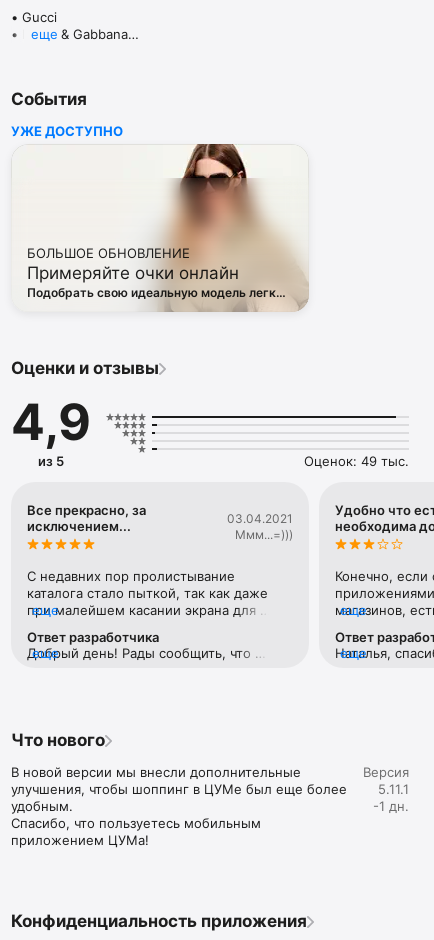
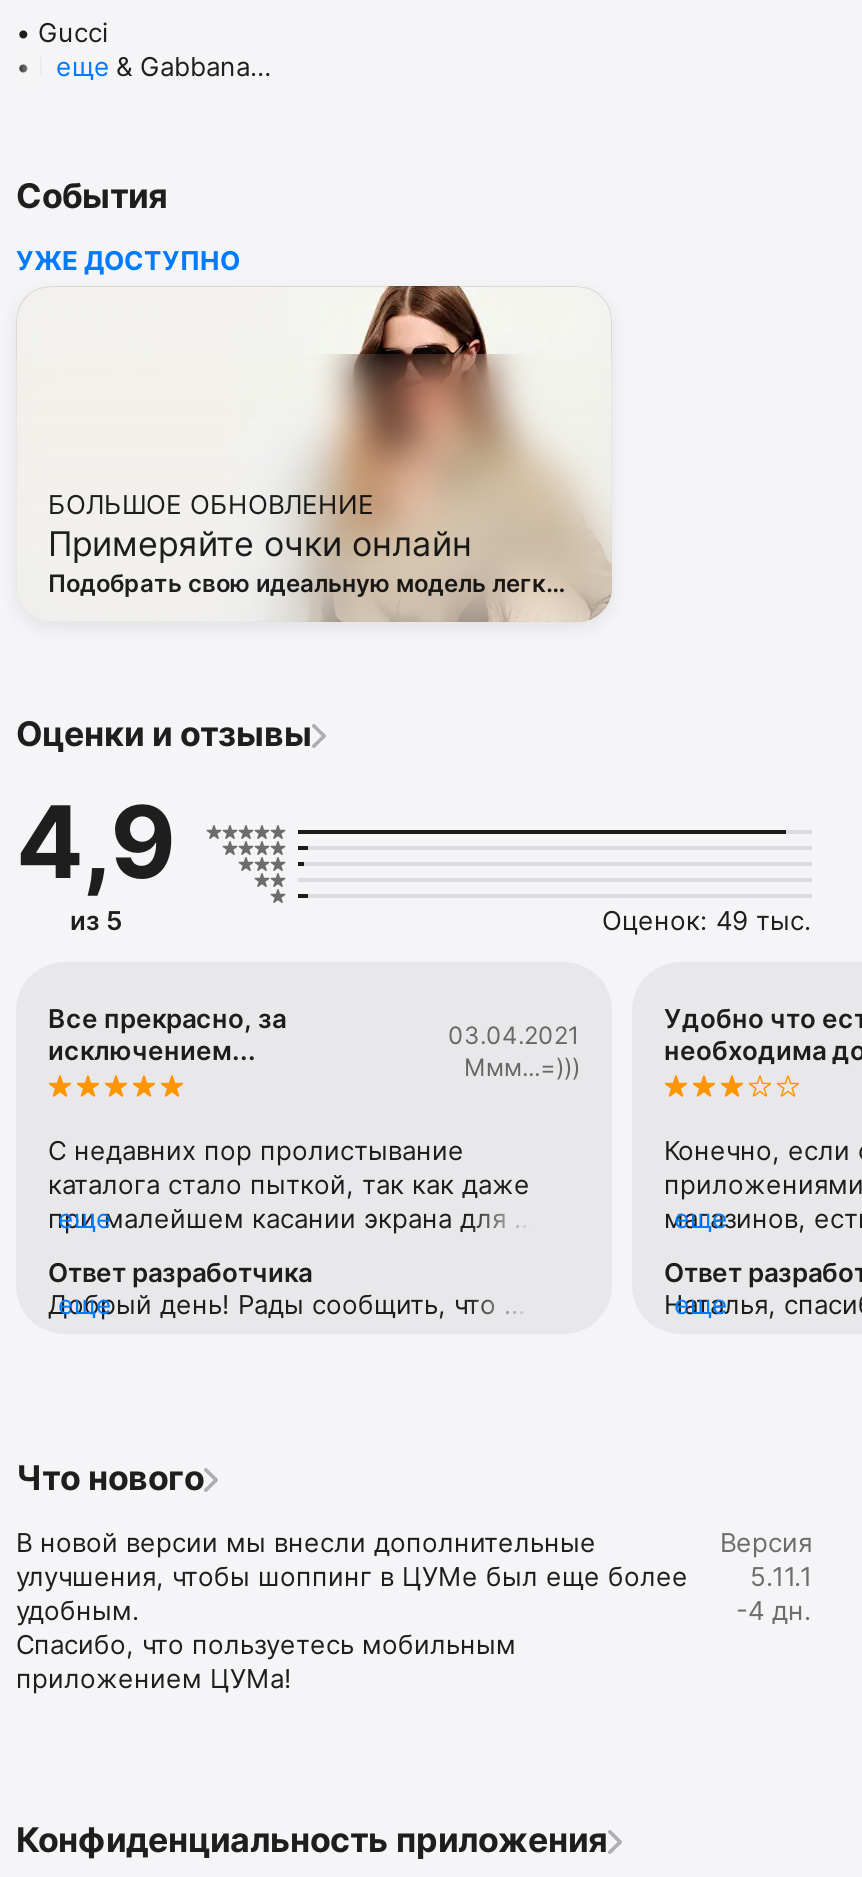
- -1 дн.
+ -4 дн.
